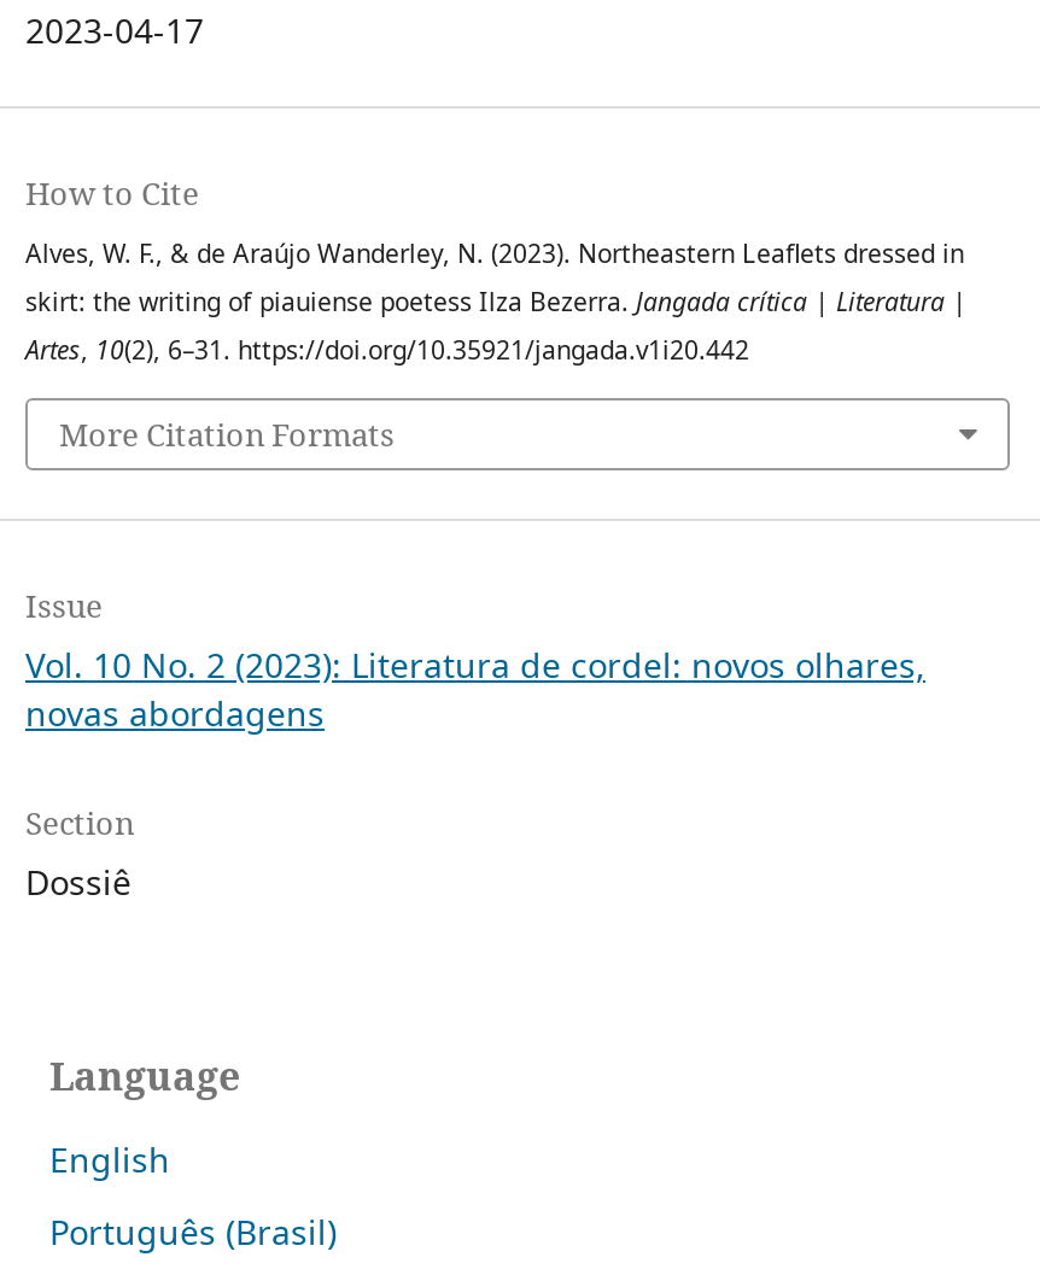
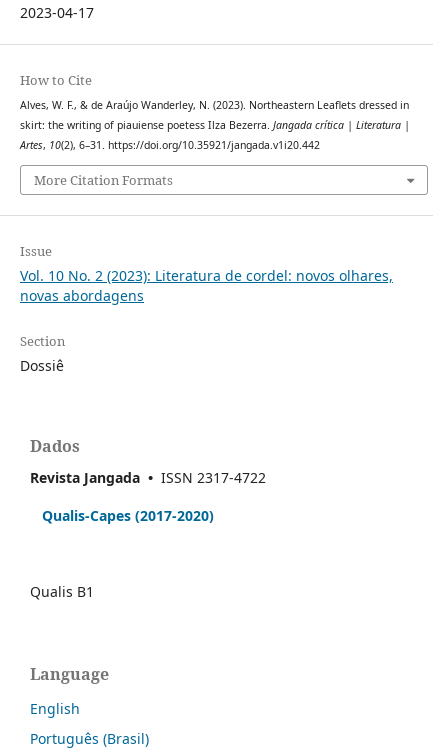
+ Dados
+ Revista Jangada • ISSN 2317-4722
+ Qualis-Capes (2017-2020)

+ Qualis B1
